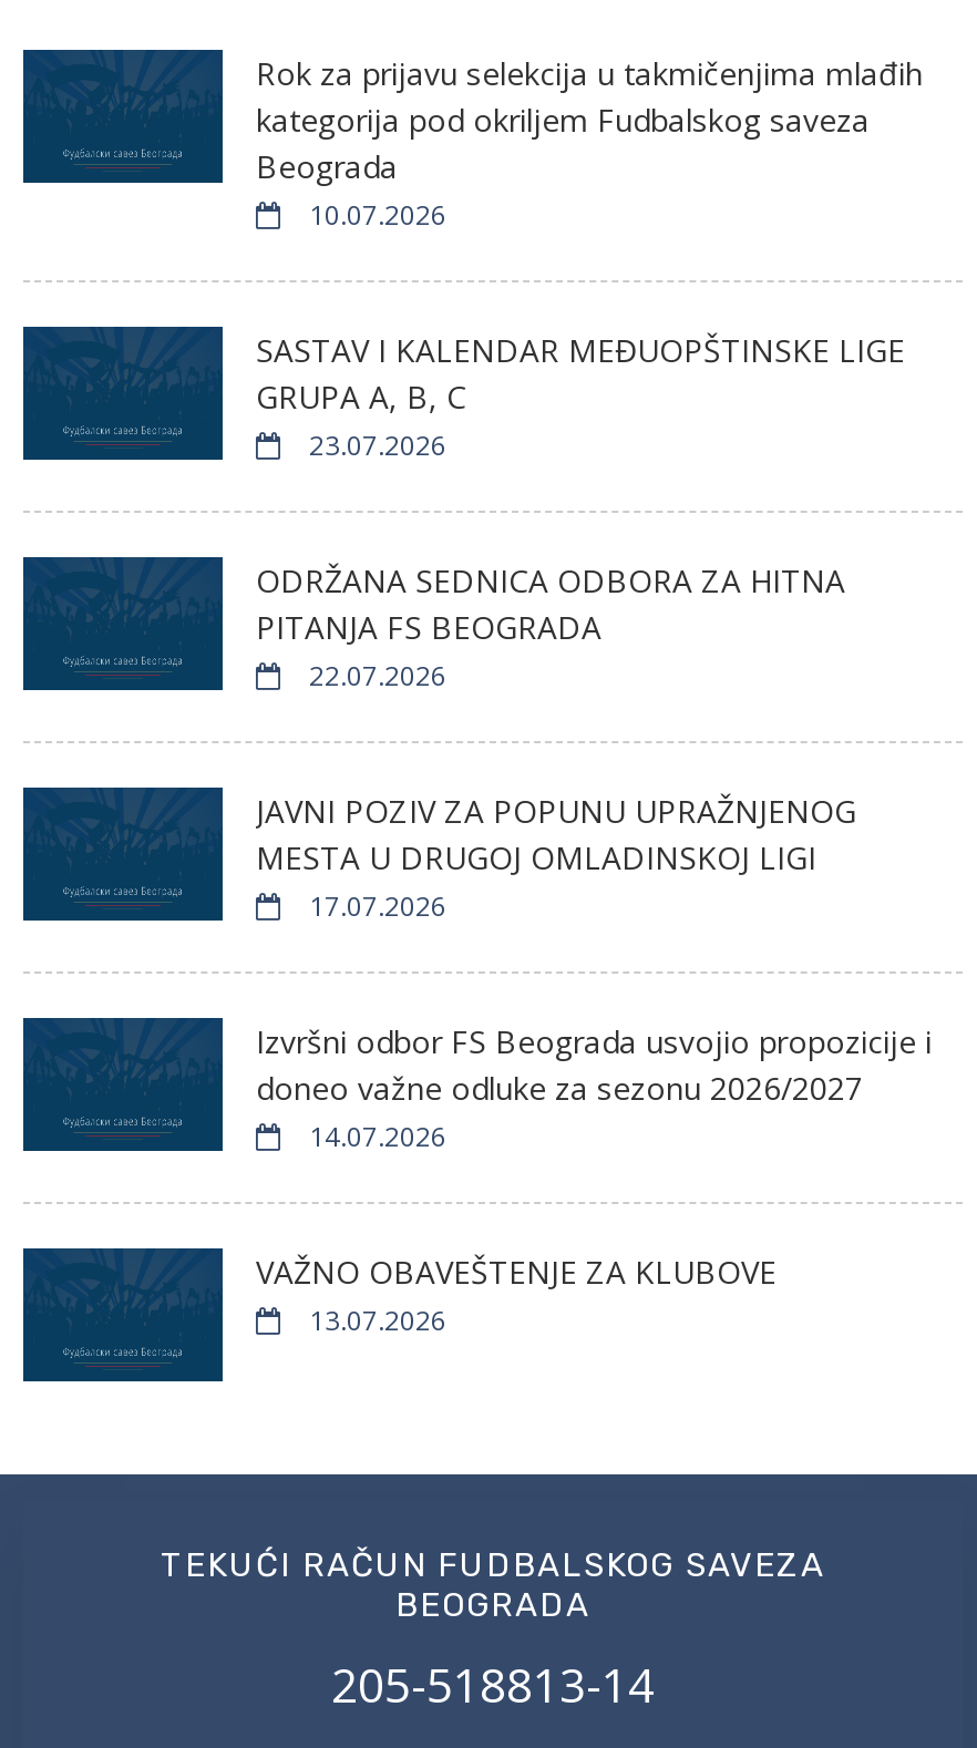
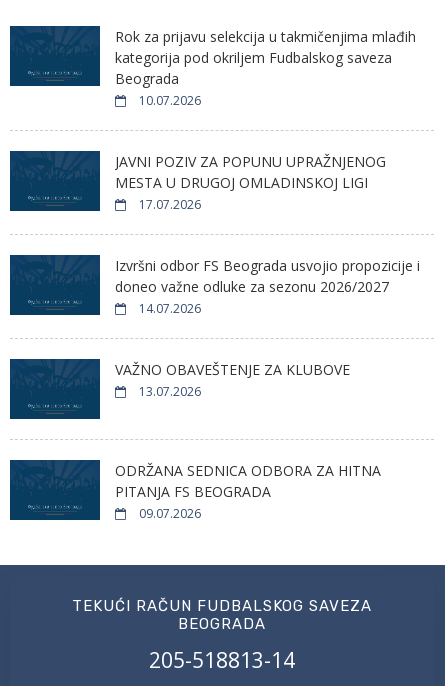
- SASTAV I KALENDAR MEĐUOPŠTINSKE LIGE
- GRUPA A, B, C
- 23.07.2026
- 22.07.2026

moved down: ODRŽANA SEDNICA ODBORA ZA HITNA | PITANJA FS BEOGRADA

moved up: JAVNI POZIV ZA POPUNU UPRAŽNJENOG | MESTA U DRUGOJ OMLADINSKOJ LIGI | 17.07.2026 | Izvršni odbor FS Beograda usvojio propozicije i | doneo važne odluke za sezonu 2026/2027 | 14.07.2026 | VAŽNO OBAVEŠTENJE ZA KLUBOVE | 13.07.2026

+ 09.07.2026
